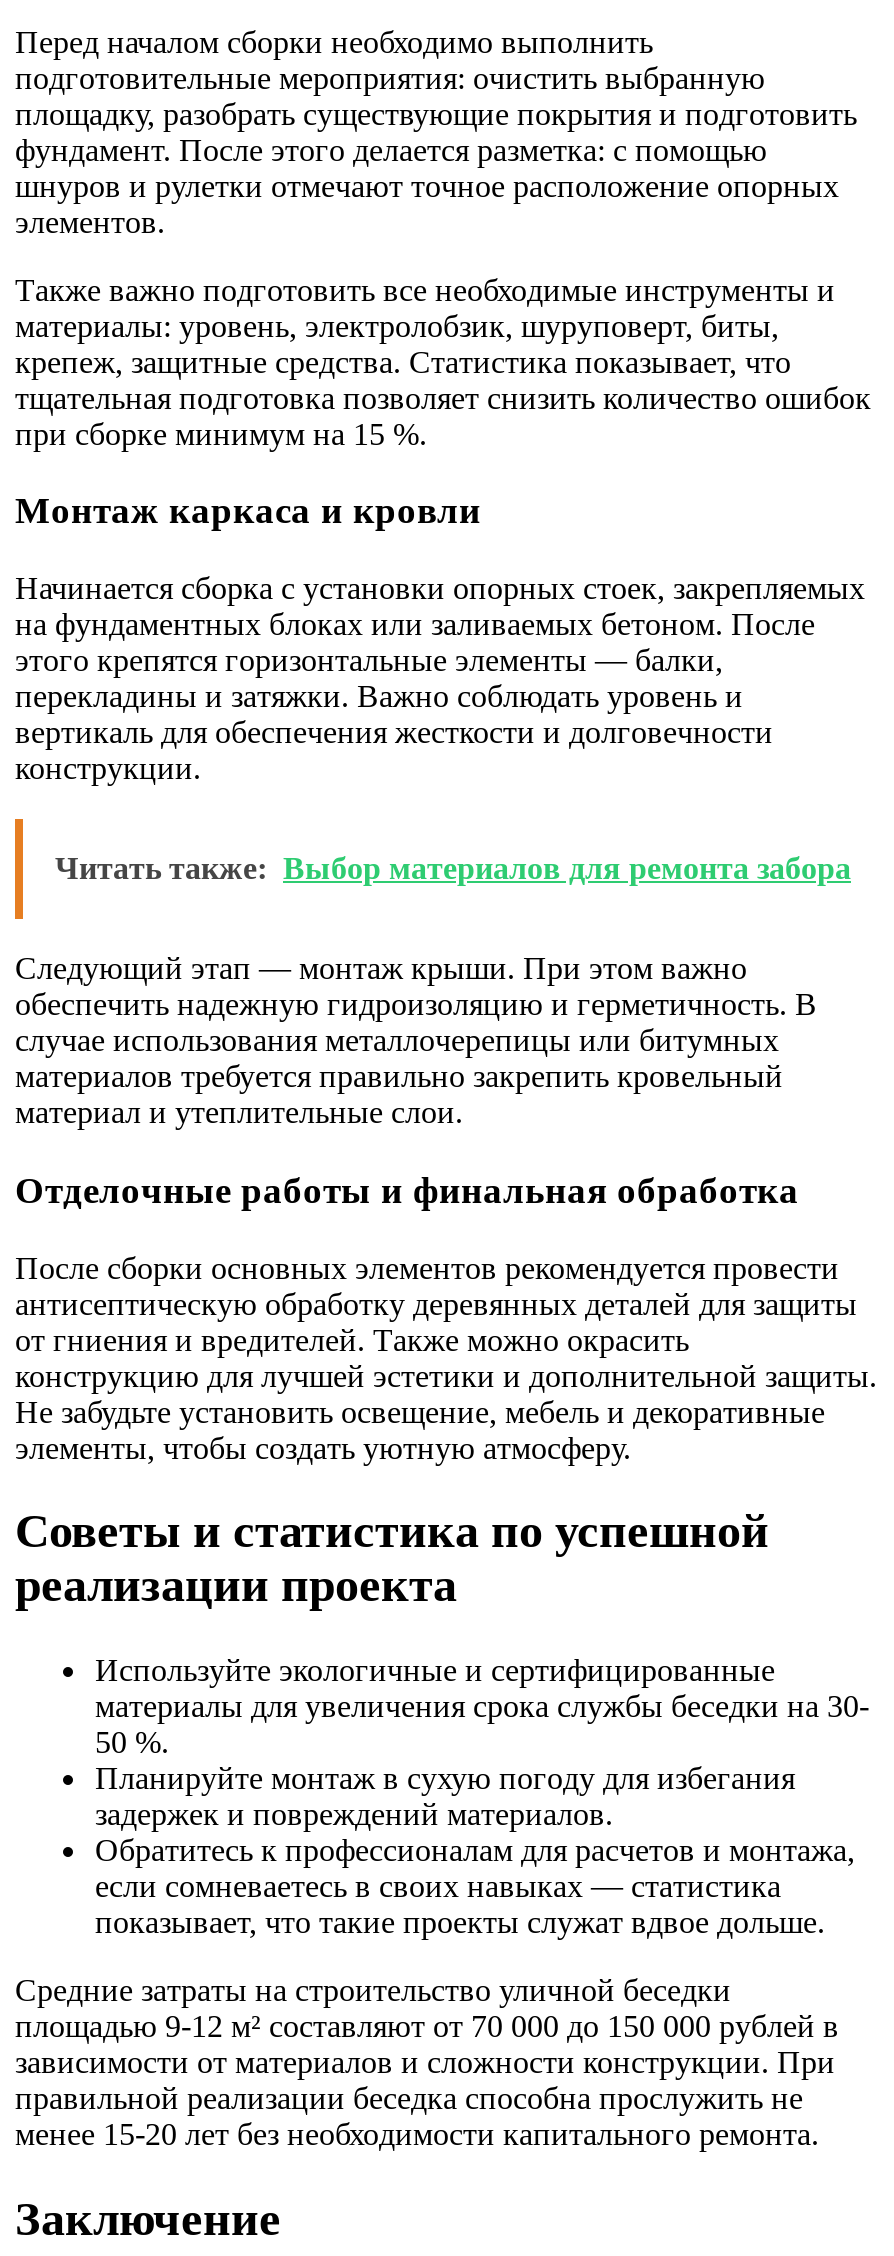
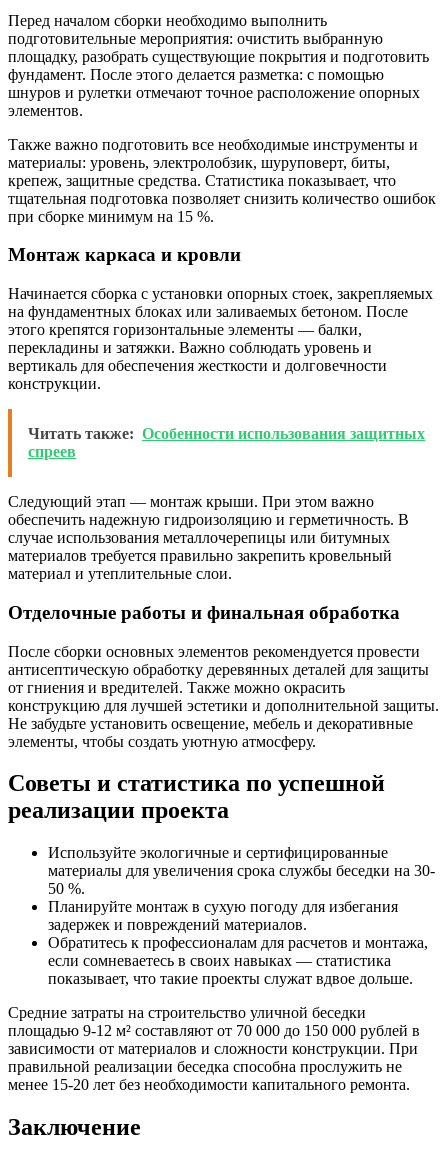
- Читать также: Выбор материалов для ремонта забора
+ Читать также: Особенности использования защитных
+ спреев
